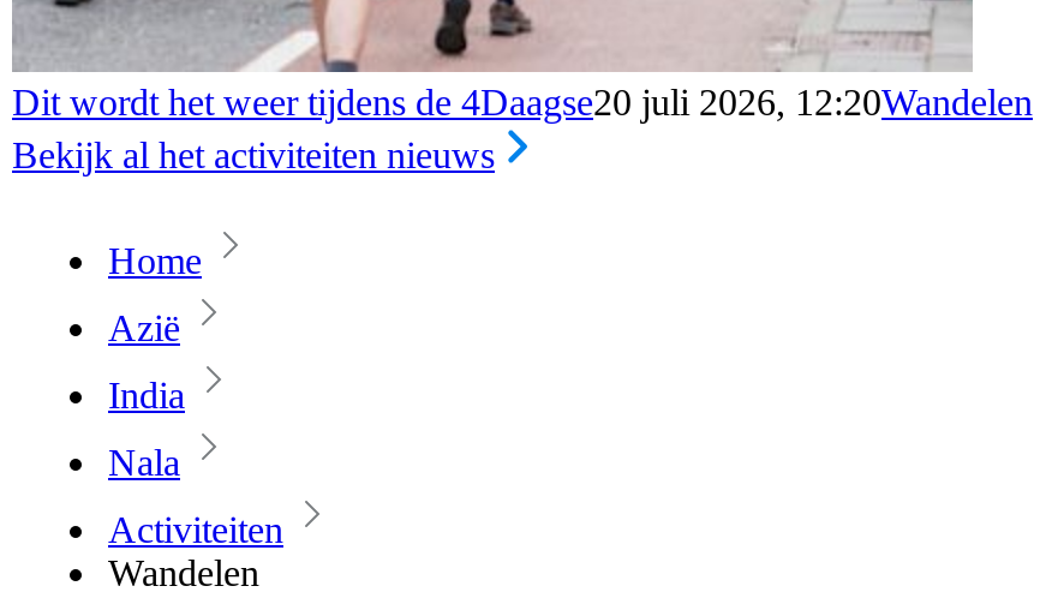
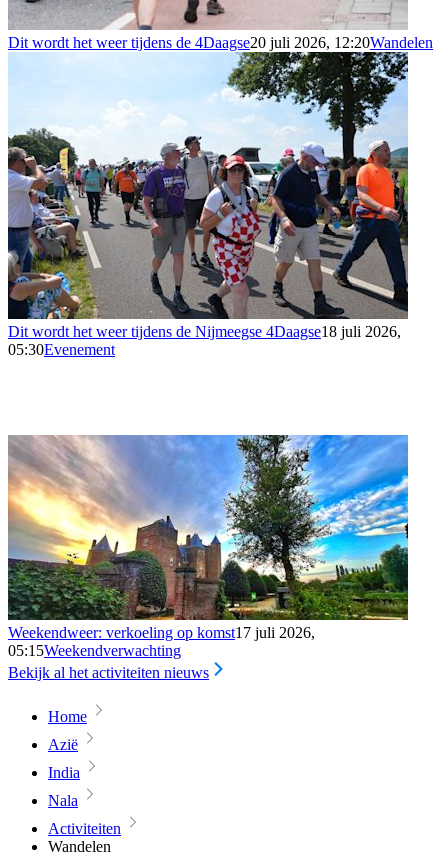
+ [image]
+ Dit wordt het weer tijdens de Nijmeegse 4Daagse18 juli 2026,
+ 05:30Evenement

+ [image]
+ Weekendweer: verkoeling op komst17 juli 2026,
+ 05:15Weekendverwachting
